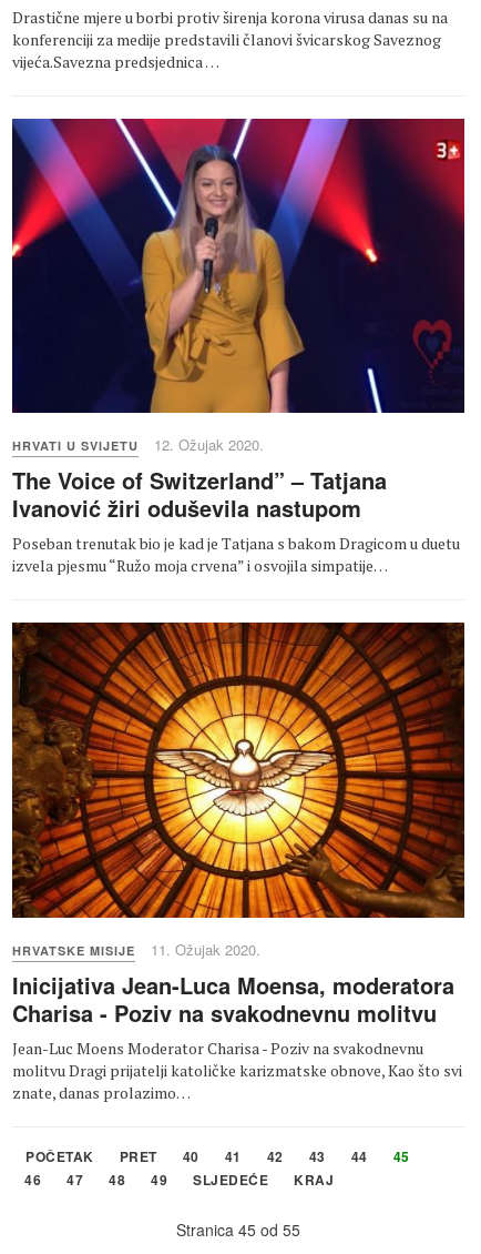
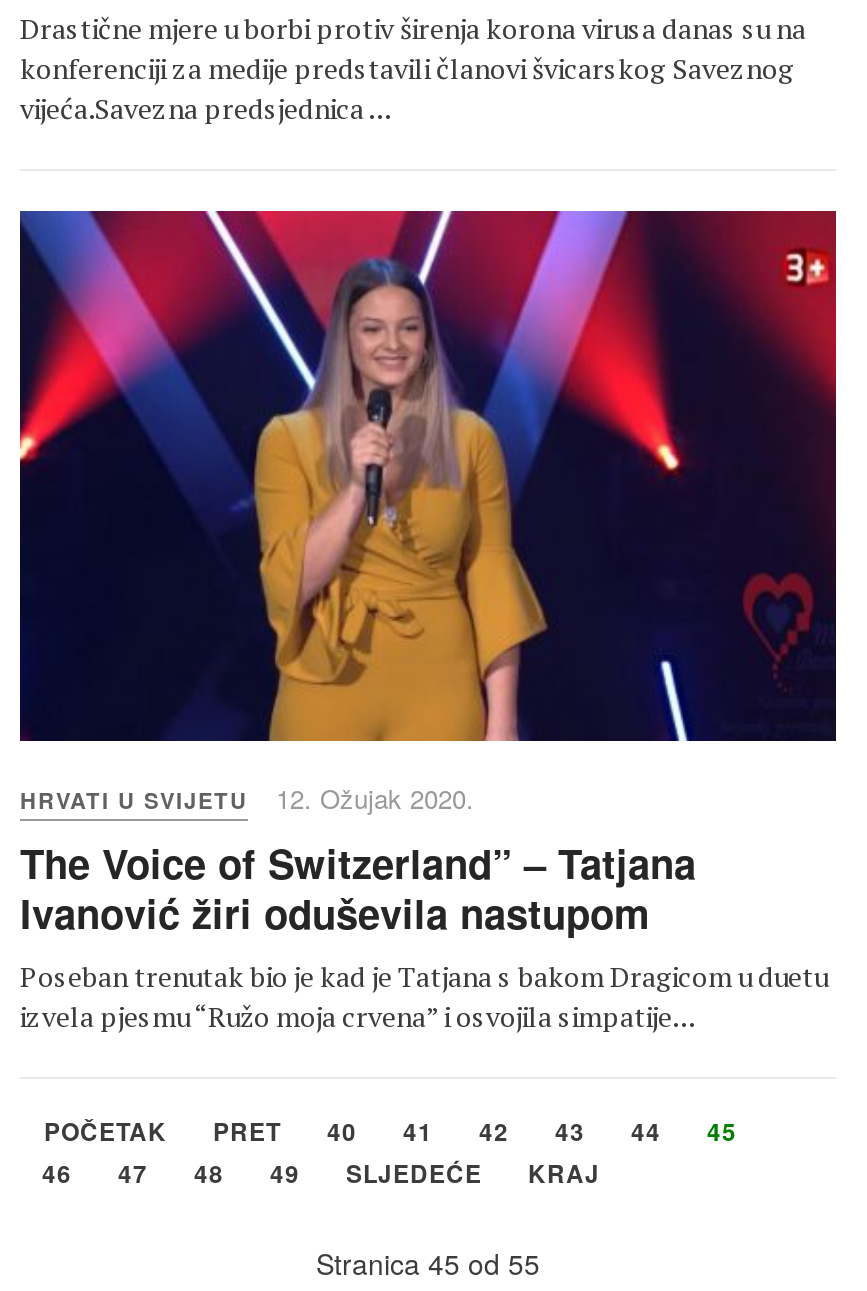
- [image]
- HRVATSKE MISIJE
- 11. Ožujak 2020.
- Inicijativa Jean-Luca Moensa, moderatora
- Charisa - Poziv na svakodnevnu molitvu
- Jean-Luc Moens Moderator Charisa - Poziv na svakodnevnu
- molitvu Dragi prijatelji katoličke karizmatske obnove, Kao što svi
- znate, danas prolazimo…
